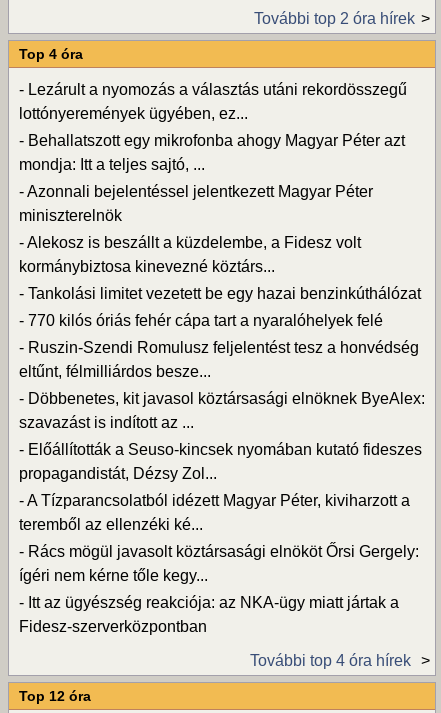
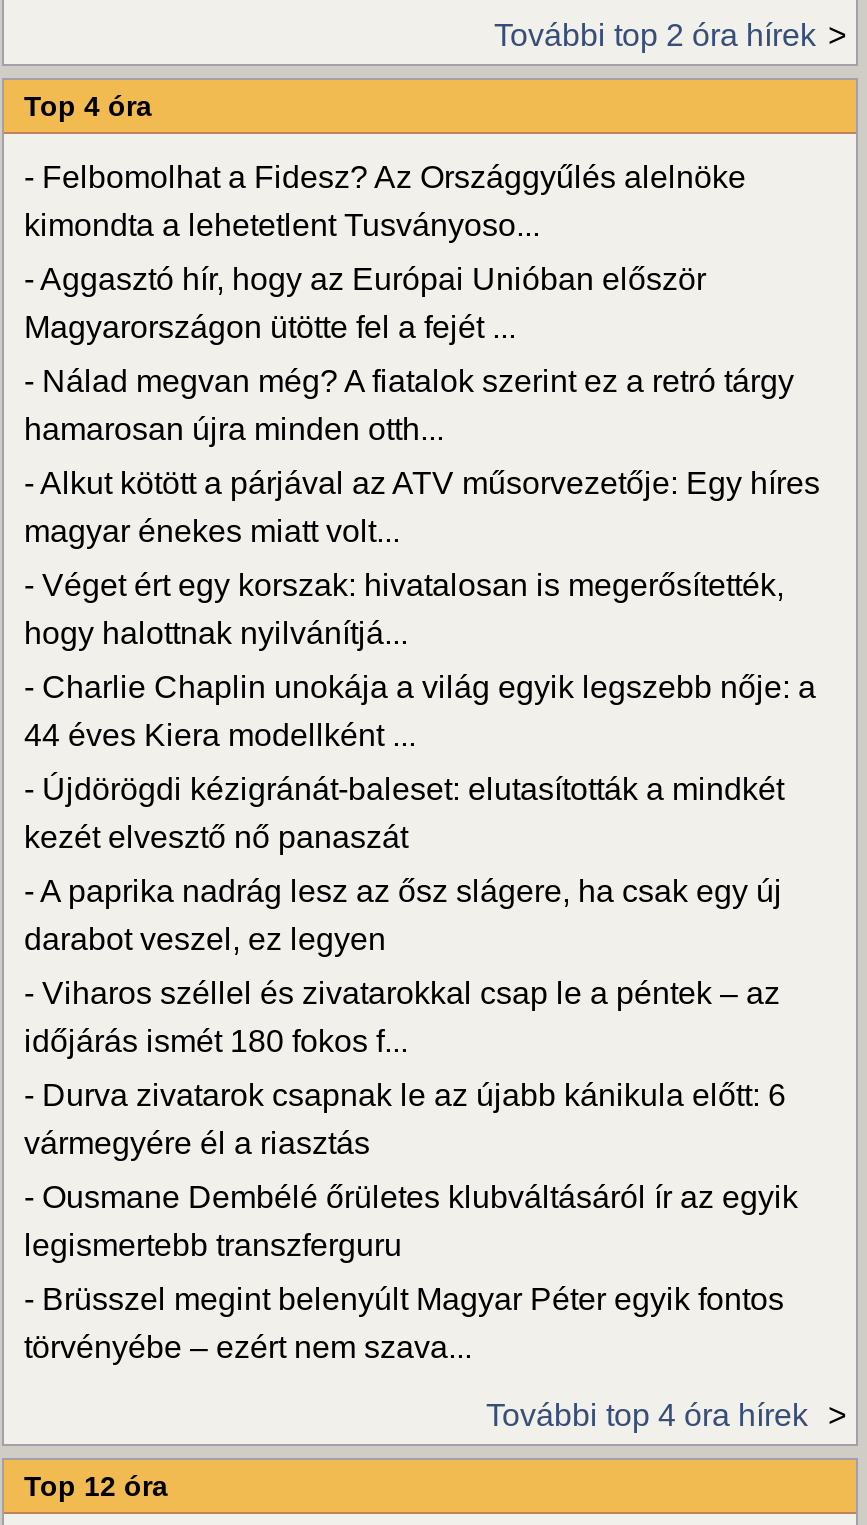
- - Lezárult a nyomozás a választás utáni rekordösszegű
- lottónyeremények ügyében, ez...
+ - Felbomolhat a Fidesz? Az Országgyűlés alelnöke
+ kimondta a lehetetlent Tusványoso...

- - Behallatszott egy mikrofonba ahogy Magyar Péter azt
- mondja: Itt a teljes sajtó, ...
+ - Aggasztó hír, hogy az Európai Unióban először
+ Magyarországon ütötte fel a fejét ...

- - Azonnali bejelentéssel jelentkezett Magyar Péter
- miniszterelnök
+ - Nálad megvan még? A fiatalok szerint ez a retró tárgy
+ hamarosan újra minden otth...

- - Alekosz is beszállt a küzdelembe, a Fidesz volt
- kormánybiztosa kinevezné köztárs...
+ - Alkut kötött a párjával az ATV műsorvezetője: Egy híres
+ magyar énekes miatt volt...

- - Tankolási limitet vezetett be egy hazai benzinkúthálózat
+ - Véget ért egy korszak: hivatalosan is megerősítették,
+ hogy halottnak nyilvánítjá...

- - 770 kilós óriás fehér cápa tart a nyaralóhelyek felé
+ - Charlie Chaplin unokája a világ egyik legszebb nője: a
+ 44 éves Kiera modellként ...

- - Ruszin-Szendi Romulusz feljelentést tesz a honvédség
- eltűnt, félmilliárdos besze...
+ - Újdörögdi kézigránát-baleset: elutasították a mindkét
+ kezét elvesztő nő panaszát

- - Döbbenetes, kit javasol köztársasági elnöknek ByeAlex:
- szavazást is indított az ...
+ - A paprika nadrág lesz az ősz slágere, ha csak egy új
+ darabot veszel, ez legyen

- - Előállították a Seuso-kincsek nyomában kutató fideszes
- propagandistát, Dézsy Zol...
+ - Viharos széllel és zivatarokkal csap le a péntek – az
+ időjárás ismét 180 fokos f...

- - A Tízparancsolatból idézett Magyar Péter, kiviharzott a
- teremből az ellenzéki ké...
+ - Durva zivatarok csapnak le az újabb kánikula előtt: 6
+ vármegyére él a riasztás

- - Rács mögül javasolt köztársasági elnököt Őrsi Gergely:
- ígéri nem kérne tőle kegy...
+ - Ousmane Dembélé őrületes klubváltásáról ír az egyik
+ legismertebb transzferguru

- - Itt az ügyészség reakciója: az NKA-ügy miatt jártak a
- Fidesz-szerverközpontban
+ - Brüsszel megint belenyúlt Magyar Péter egyik fontos
+ törvényébe – ezért nem szava...
